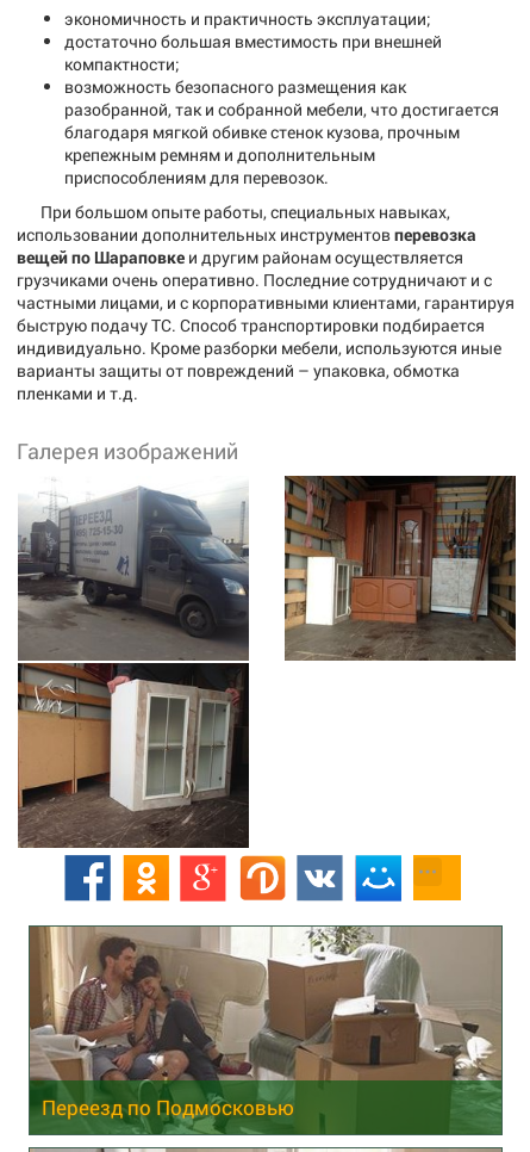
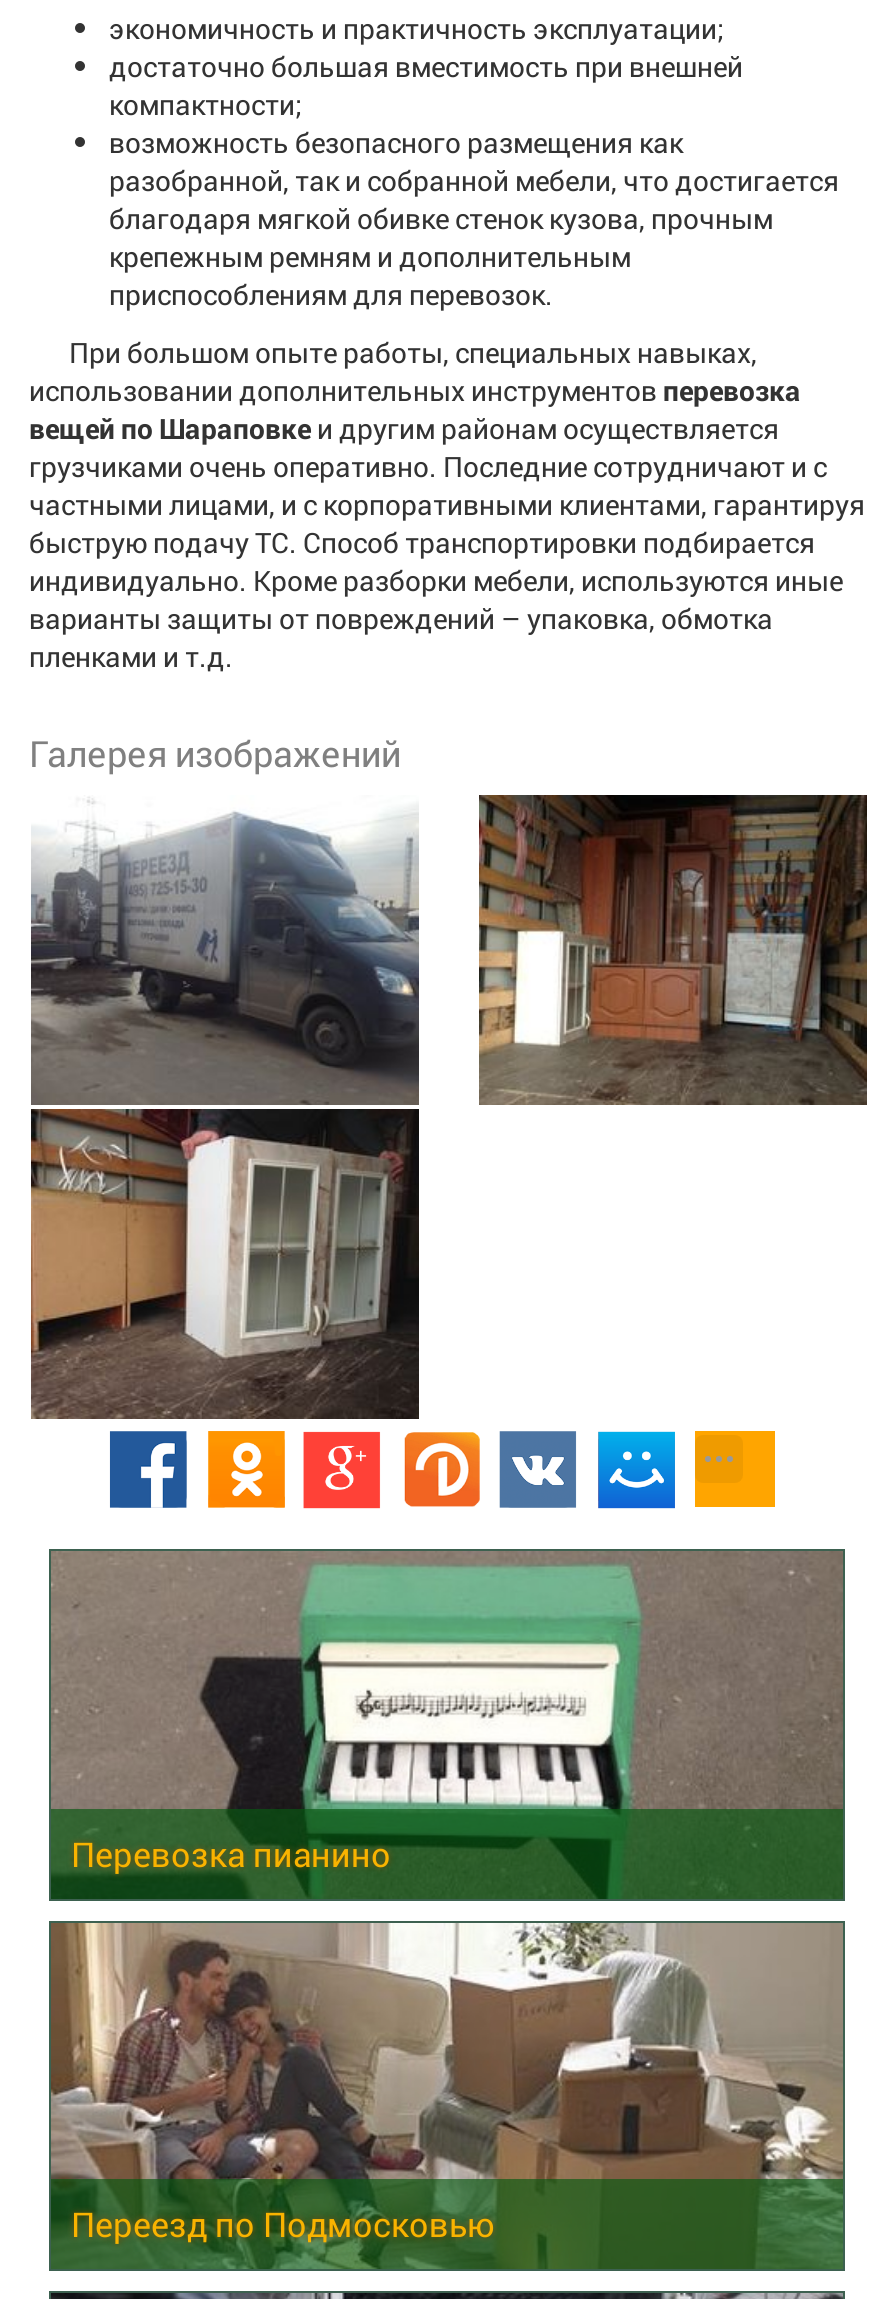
+ [image]
+ Перевозка пианино
